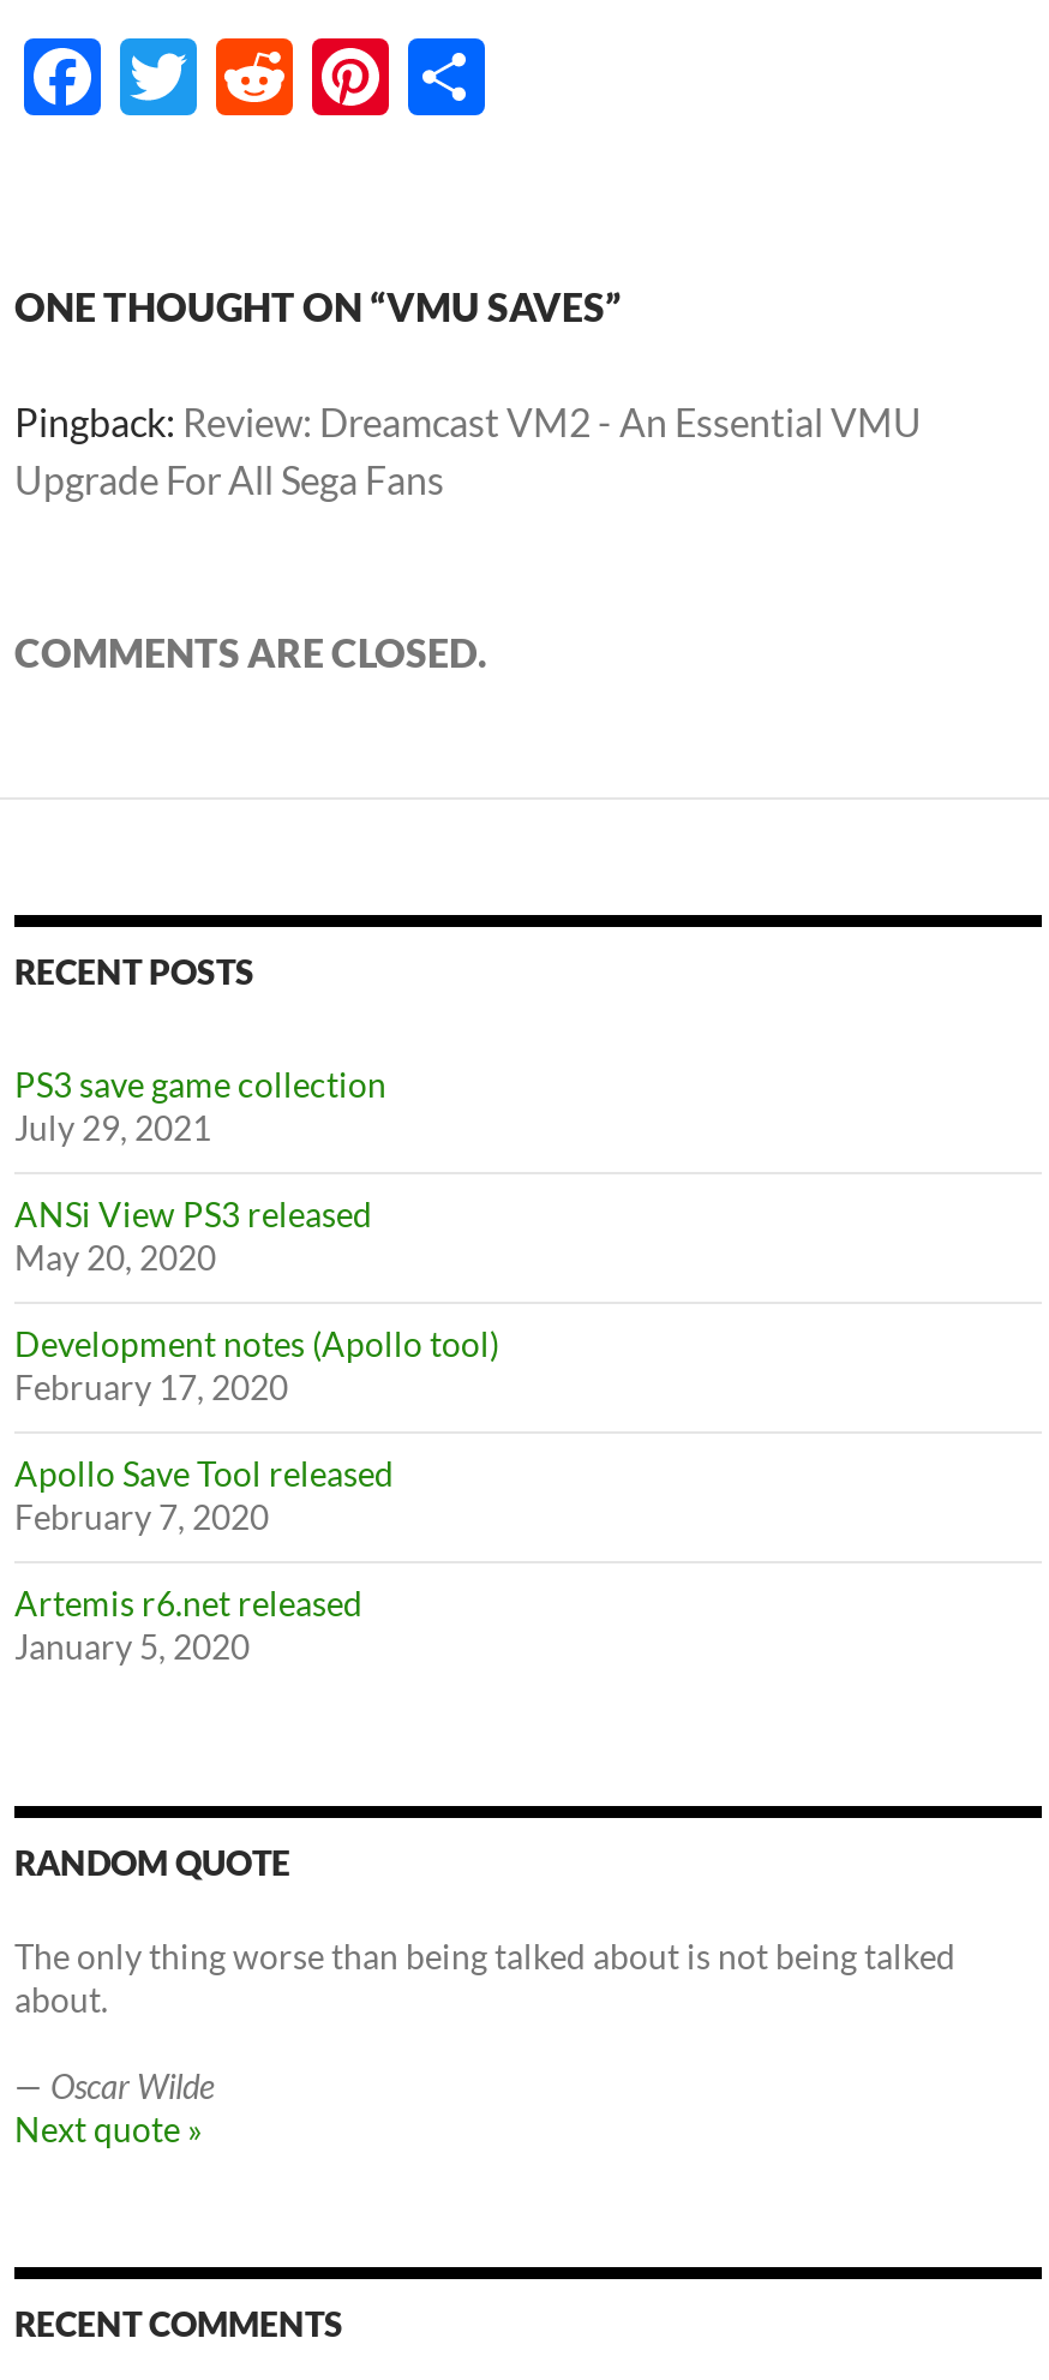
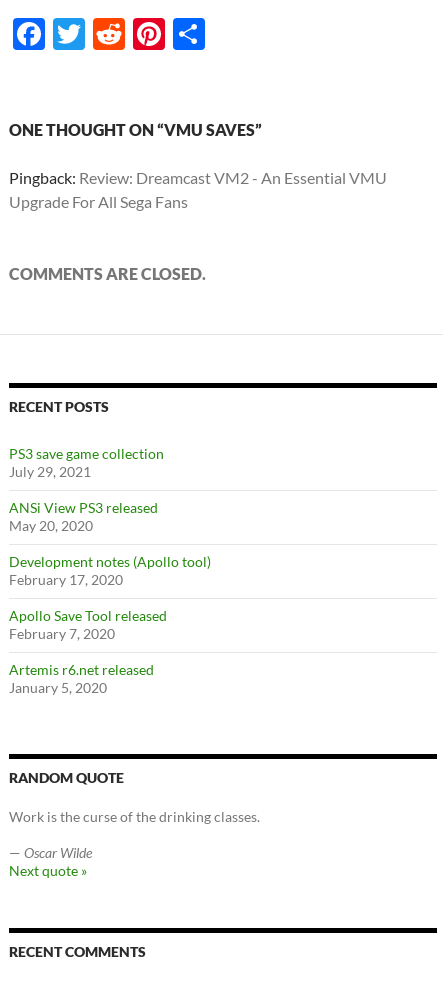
- The only thing worse than being talked about is not being talked
- about.
+ Work is the curse of the drinking classes.
